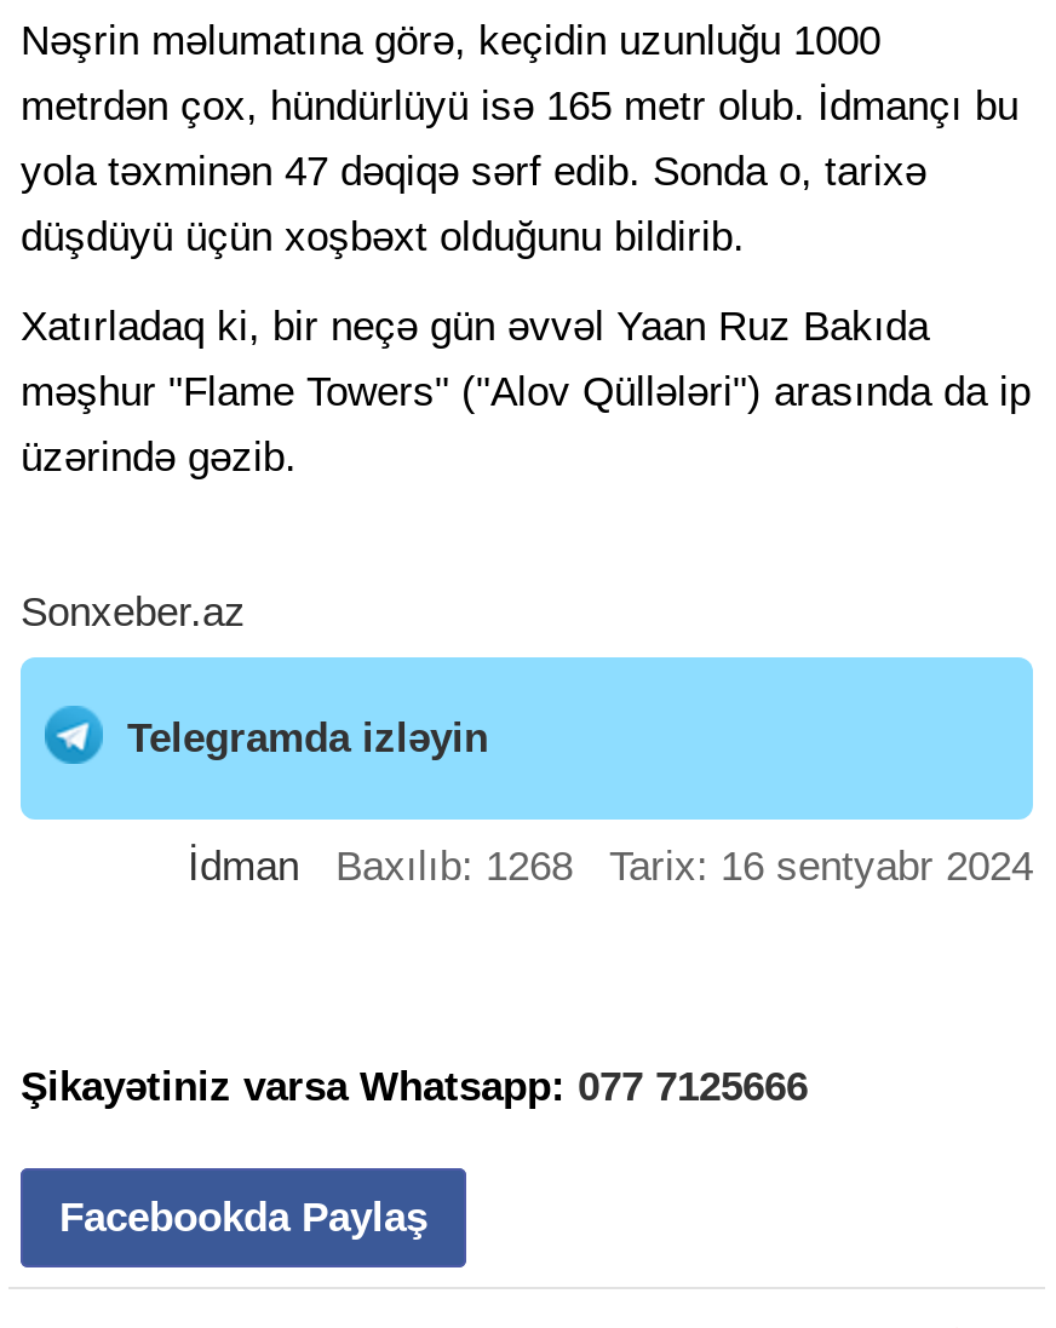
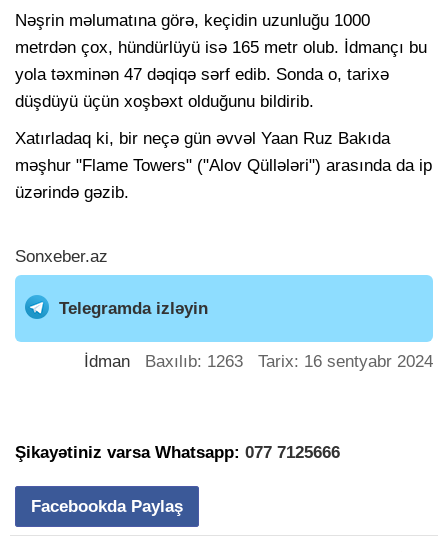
- İdman Baxılıb: 1268 Tarix: 16 sentyabr 2024
+ İdman Baxılıb: 1263 Tarix: 16 sentyabr 2024
